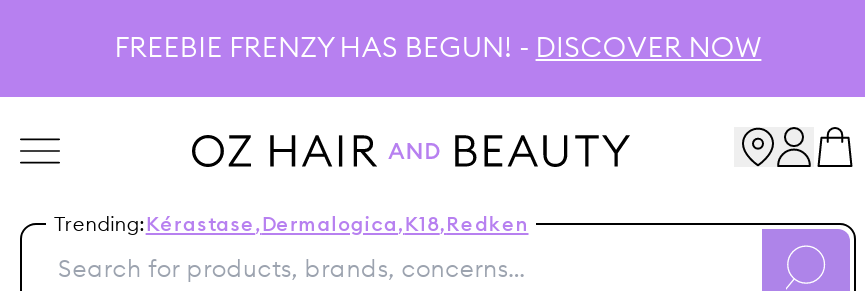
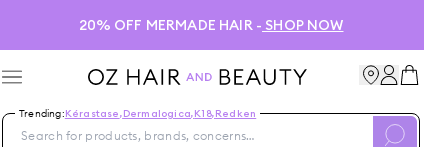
- FREEBIE FRENZY HAS BEGUN! - DISCOVER NOW
+ 20% OFF MERMADE HAIR - SHOP NOW
